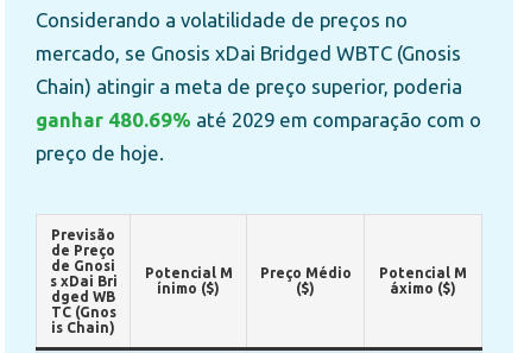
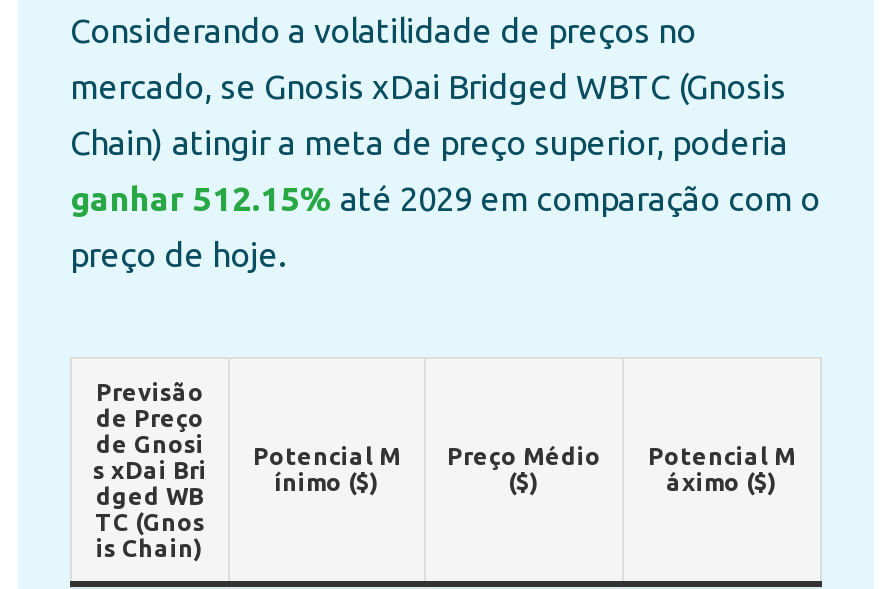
- ganhar 480.69% até 2029 em comparação com o
+ ganhar 512.15% até 2029 em comparação com o
